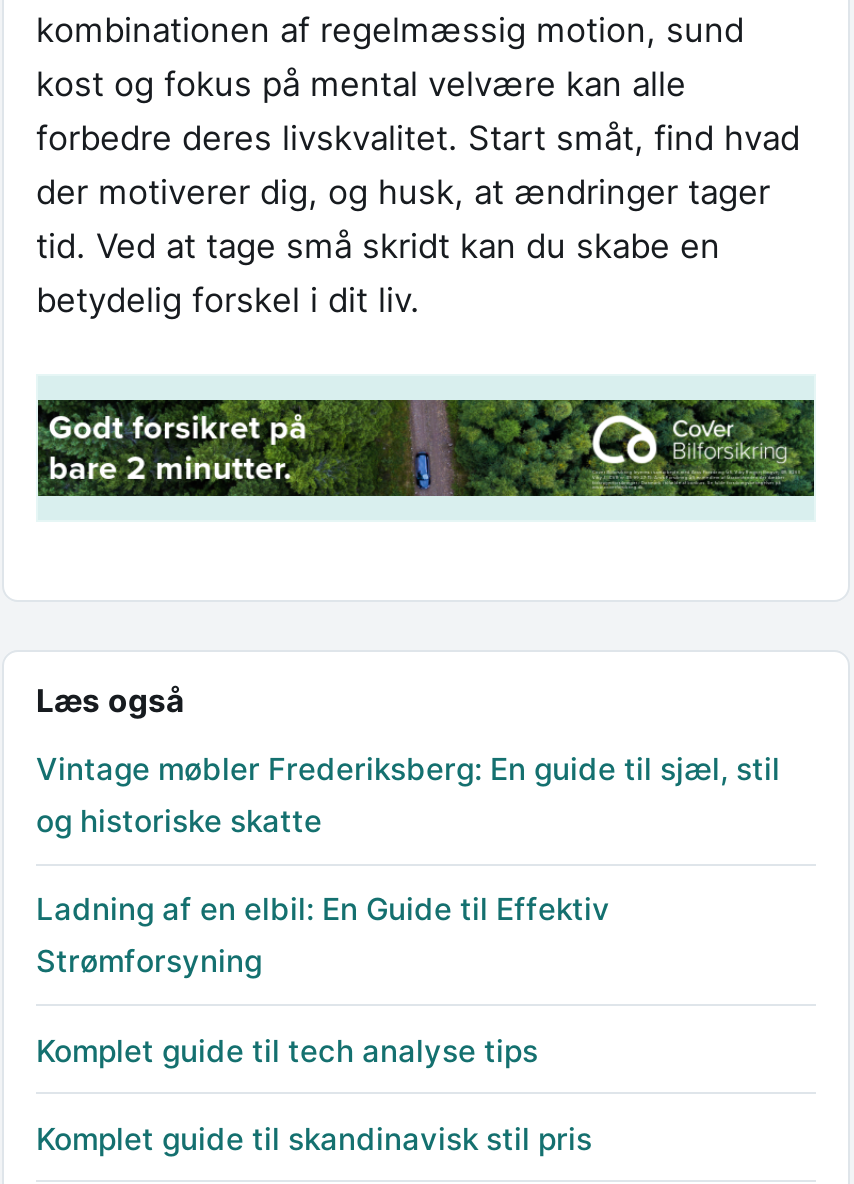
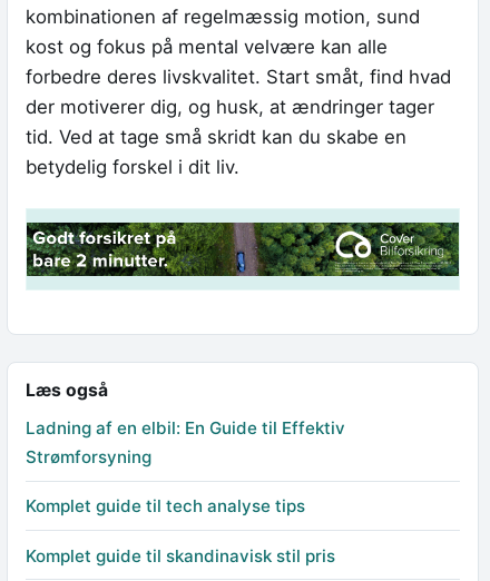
- Vintage møbler Frederiksberg: En guide til sjæl, stil
- og historiske skatte
